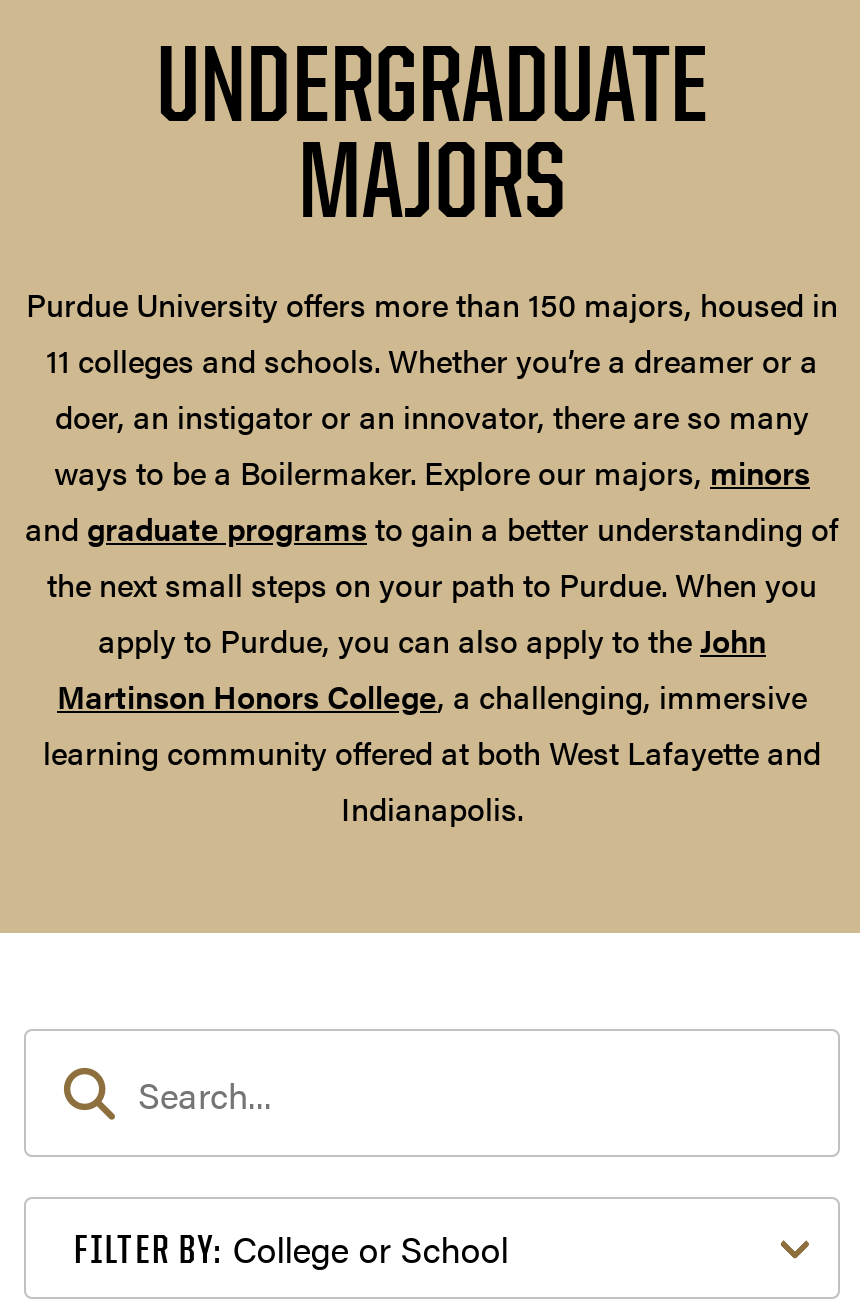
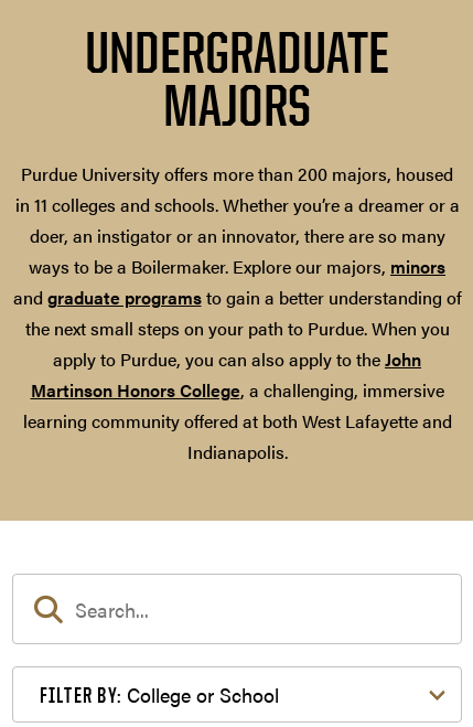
- Purdue University offers more than 150 majors, housed in
- 11 colleges and schools. Whether you’re a dreamer or a
+ Purdue University offers more than 200 majors, housed
+ in 11 colleges and schools. Whether you’re a dreamer or a
